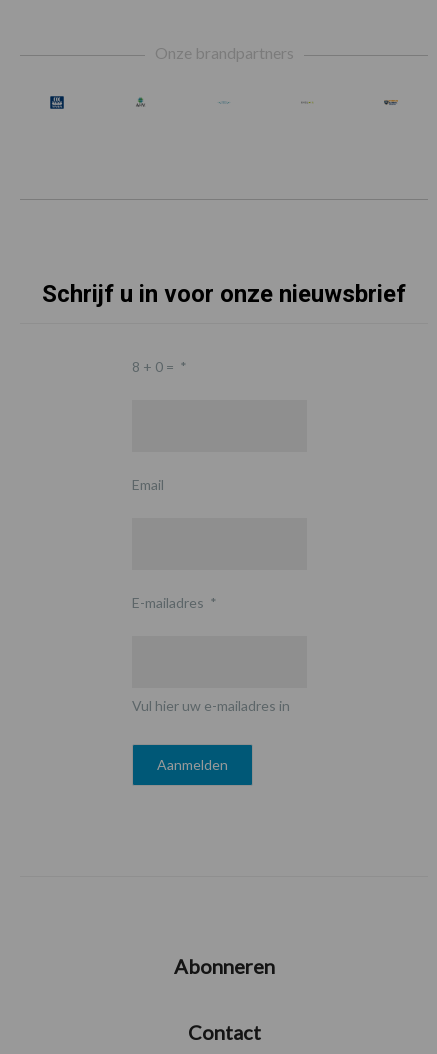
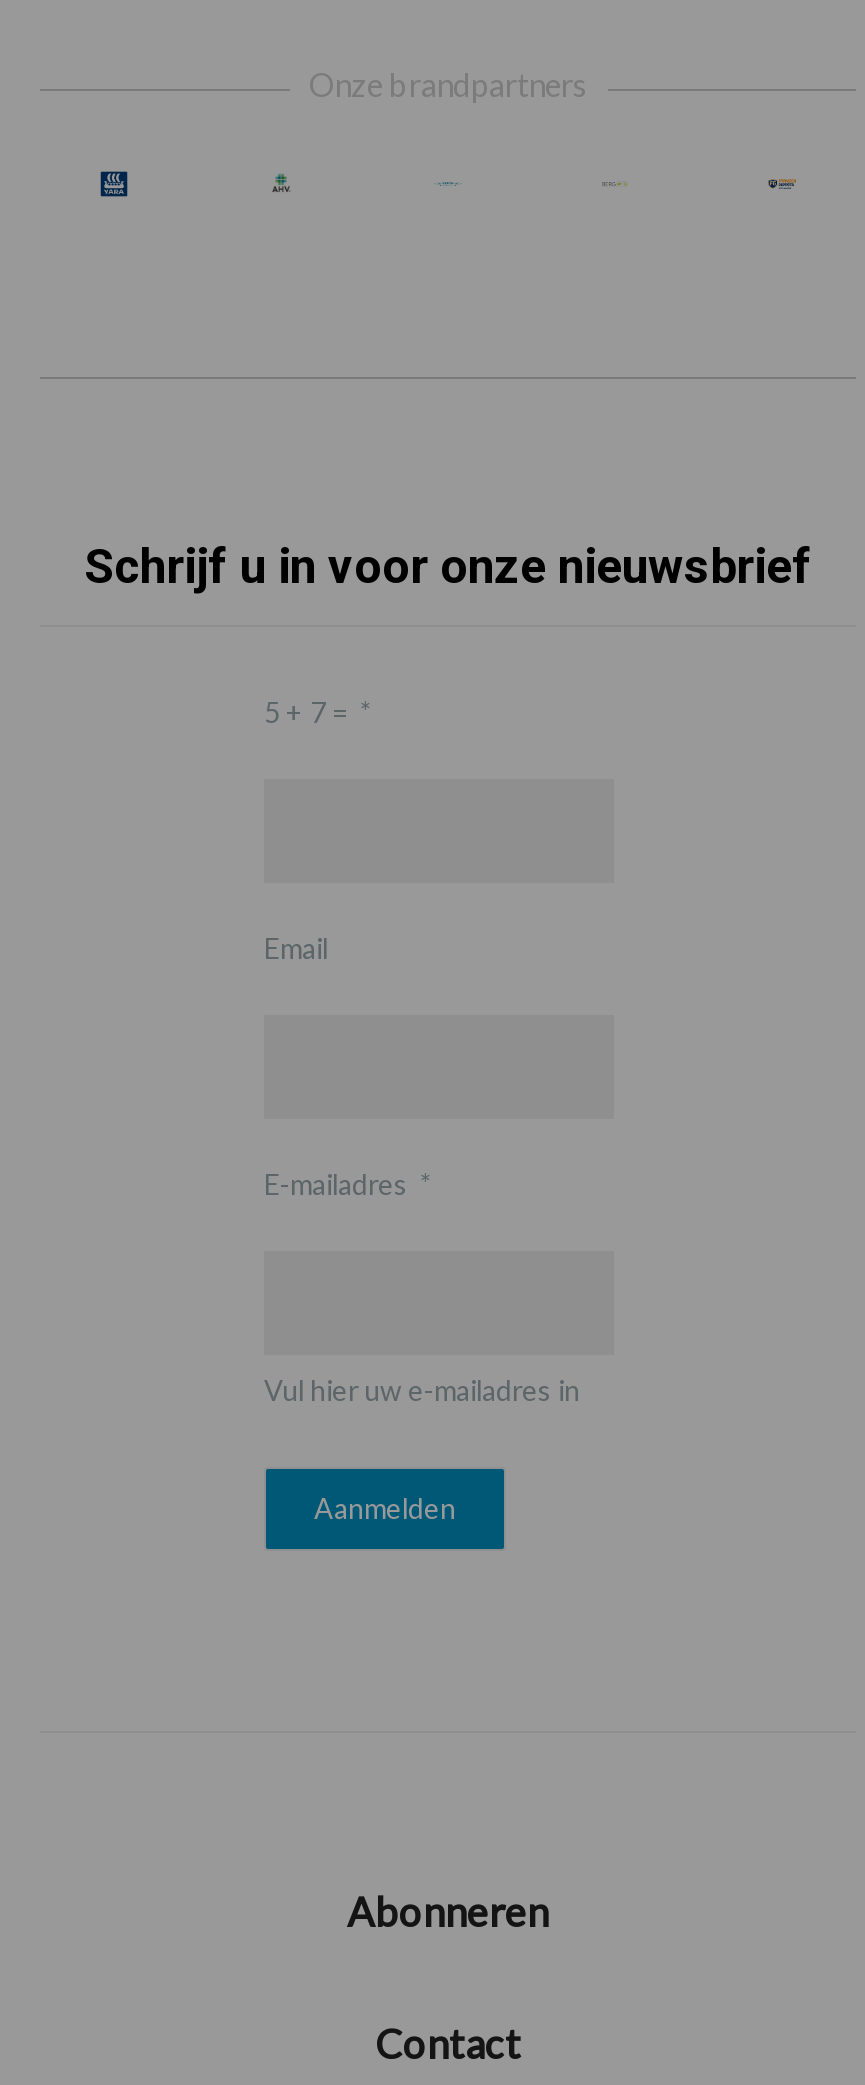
- 8 + 0 = *
+ 5 + 7 = *
